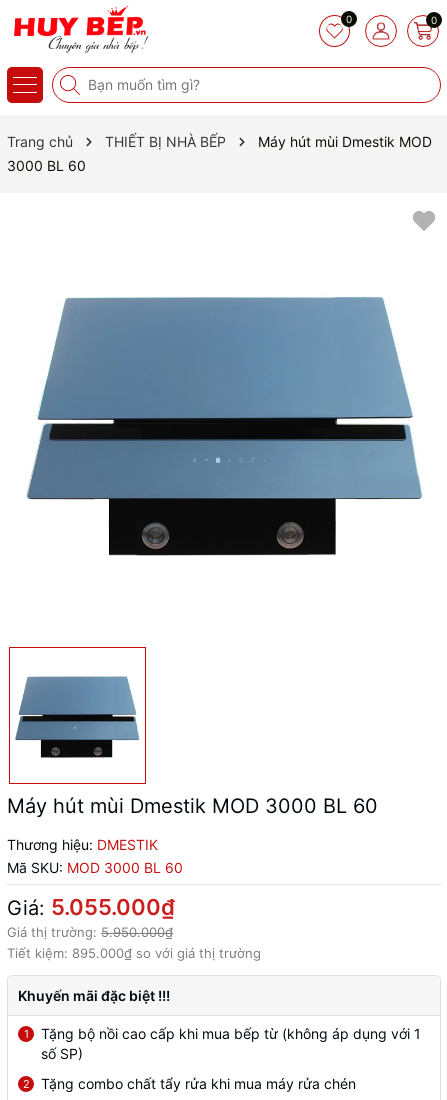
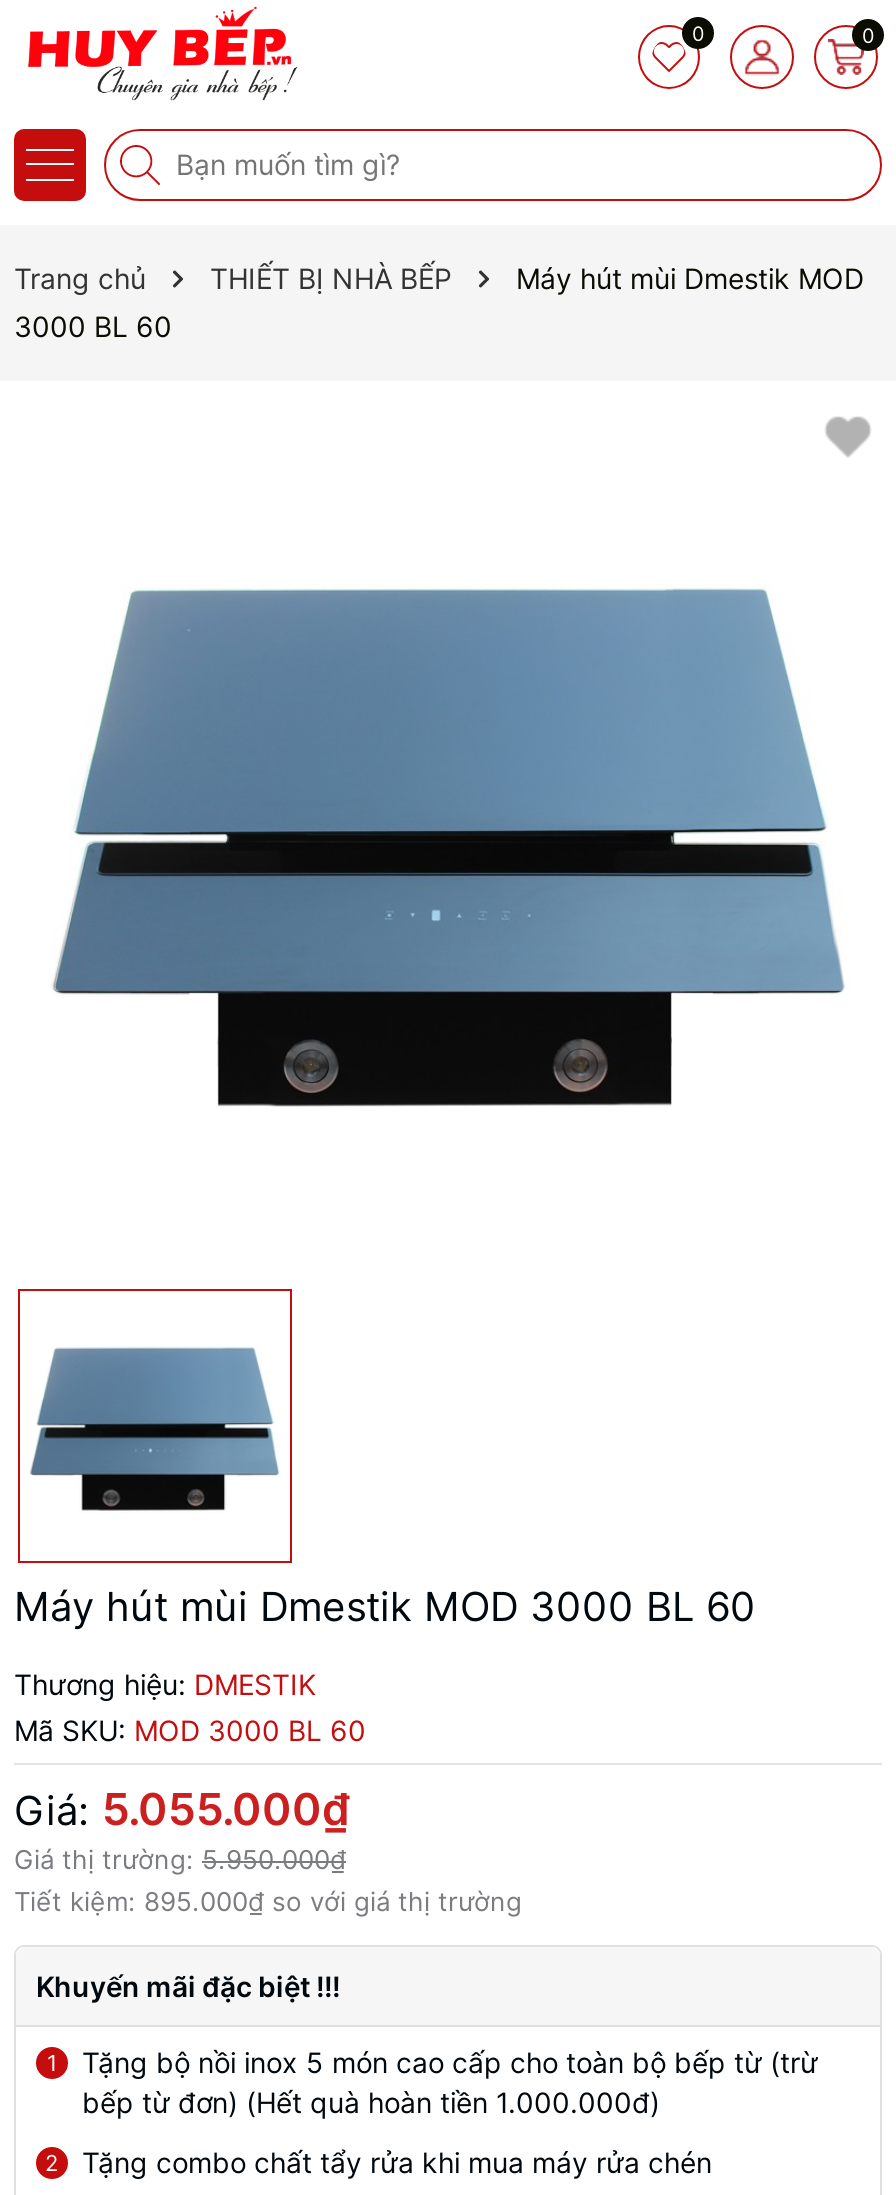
- Tặng bộ nồi cao cấp khi mua bếp từ (không áp dụng với 1
- số SP)
+ Tặng bộ nồi inox 5 món cao cấp cho toàn bộ bếp từ (trừ
+ bếp từ đơn) (Hết quà hoàn tiền 1.000.000đ)
